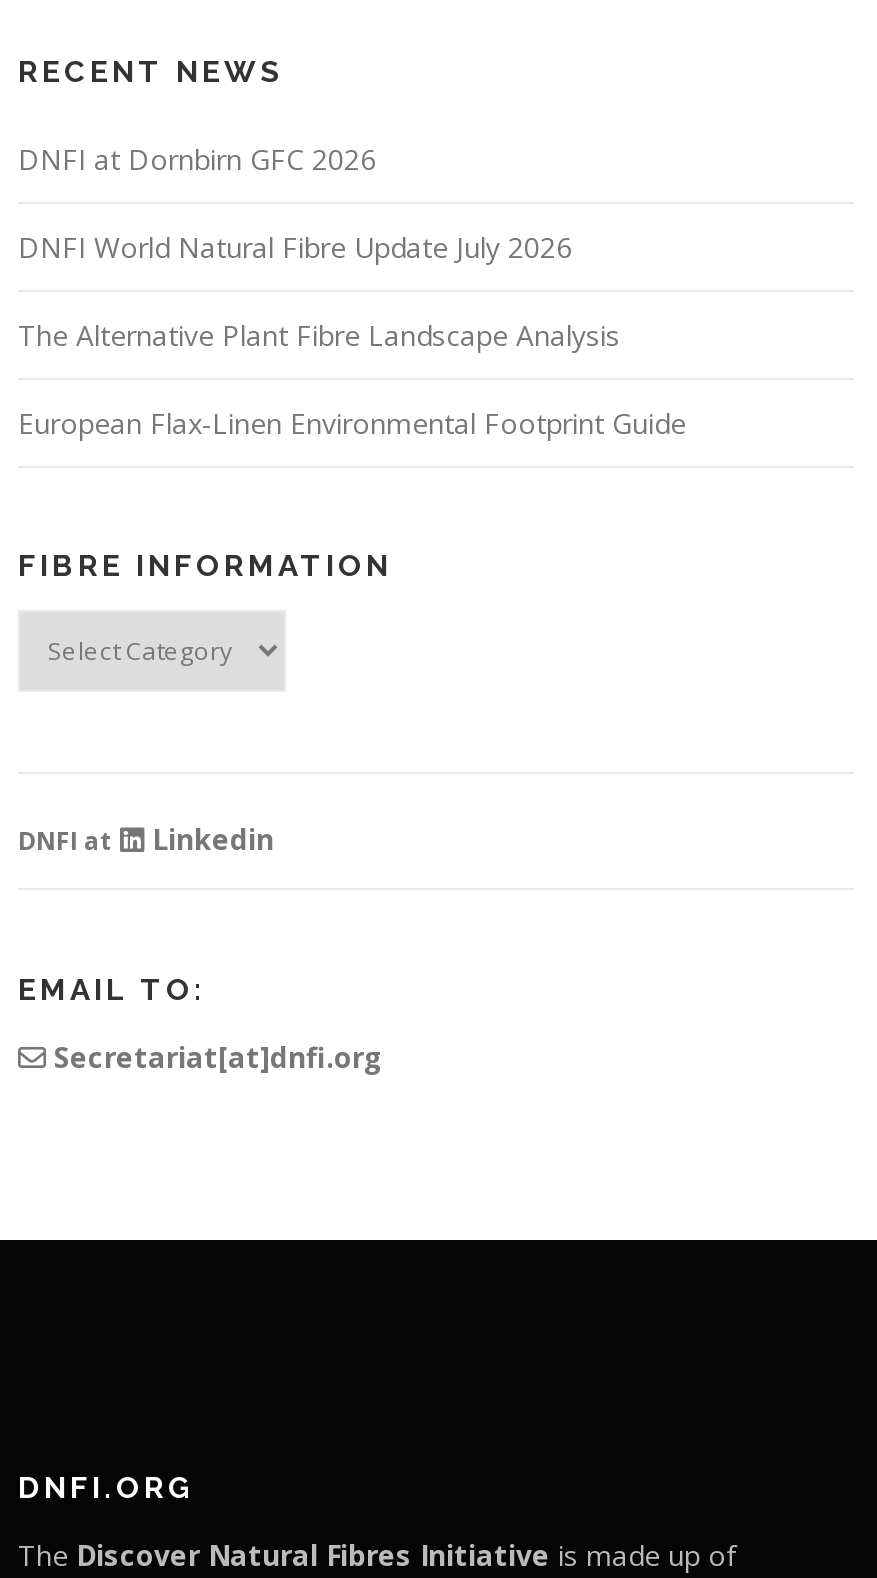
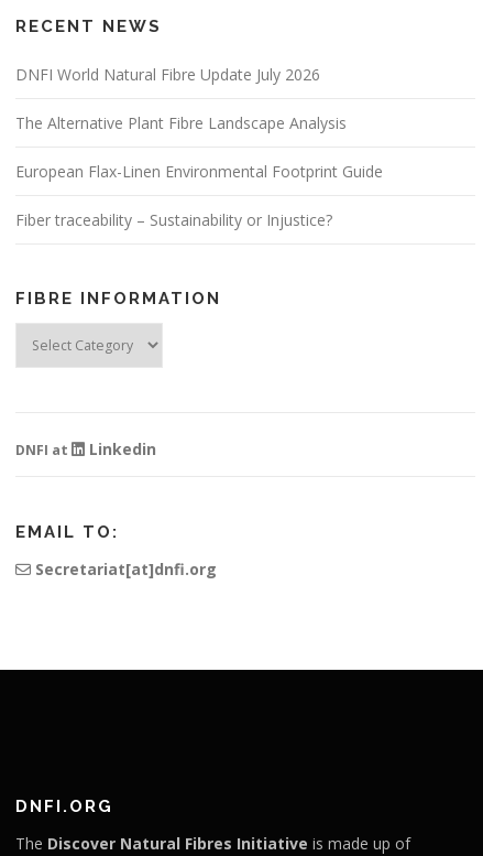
- DNFI at Dornbirn GFC 2026

moved up: DNFI World Natural Fibre Update July 2026 | The Alternative Plant Fibre Landscape Analysis | European Flax-Linen Environmental Footprint Guide

+ Fiber traceability – Sustainability or Injustice?
